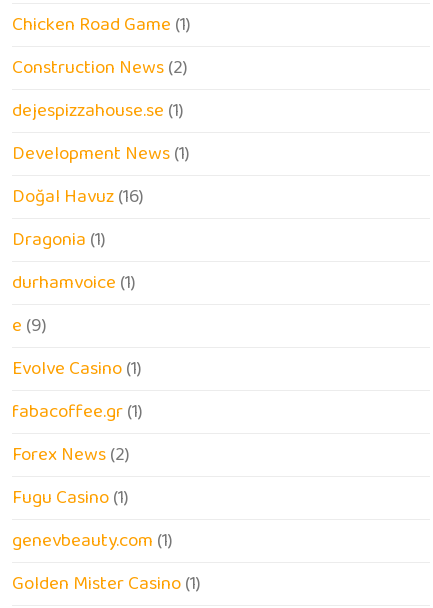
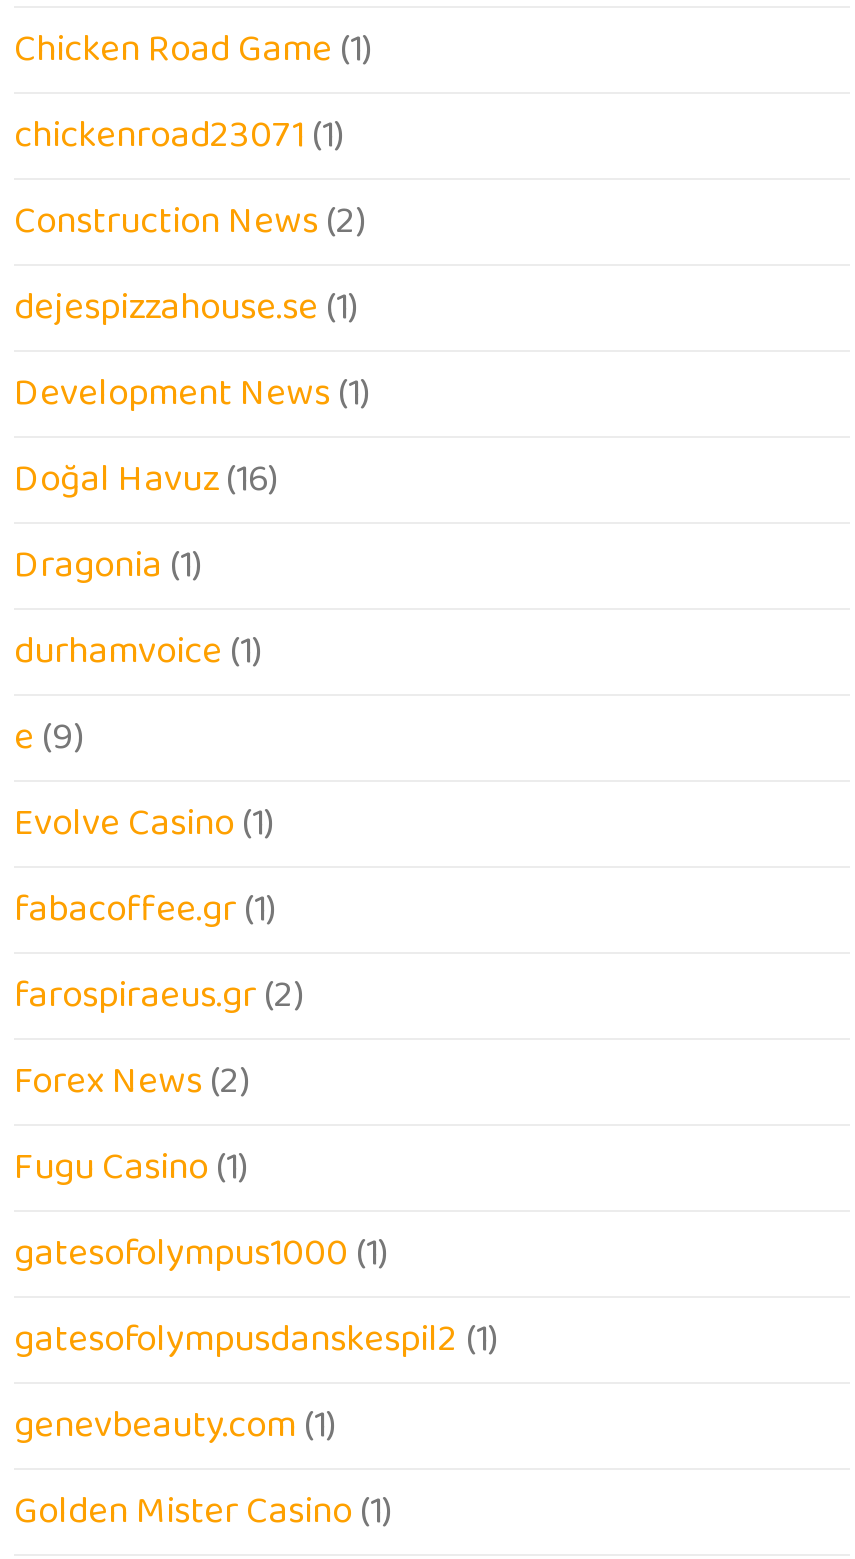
+ chickenroad23071 (1)

+ farospiraeus.gr(2)

+ gatesofolympus1000 (1)
+ gatesofolympusdanskespil2 (1)
